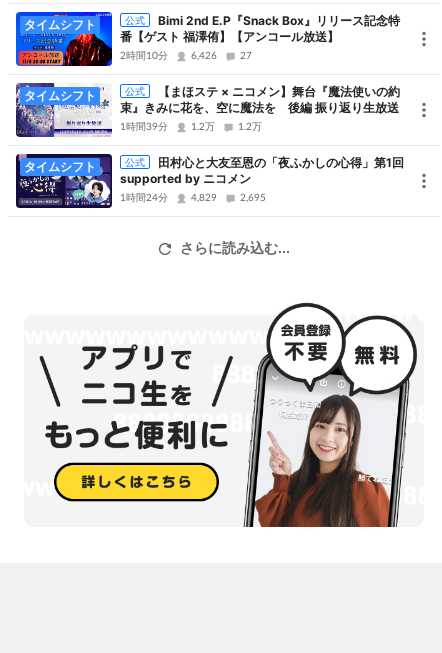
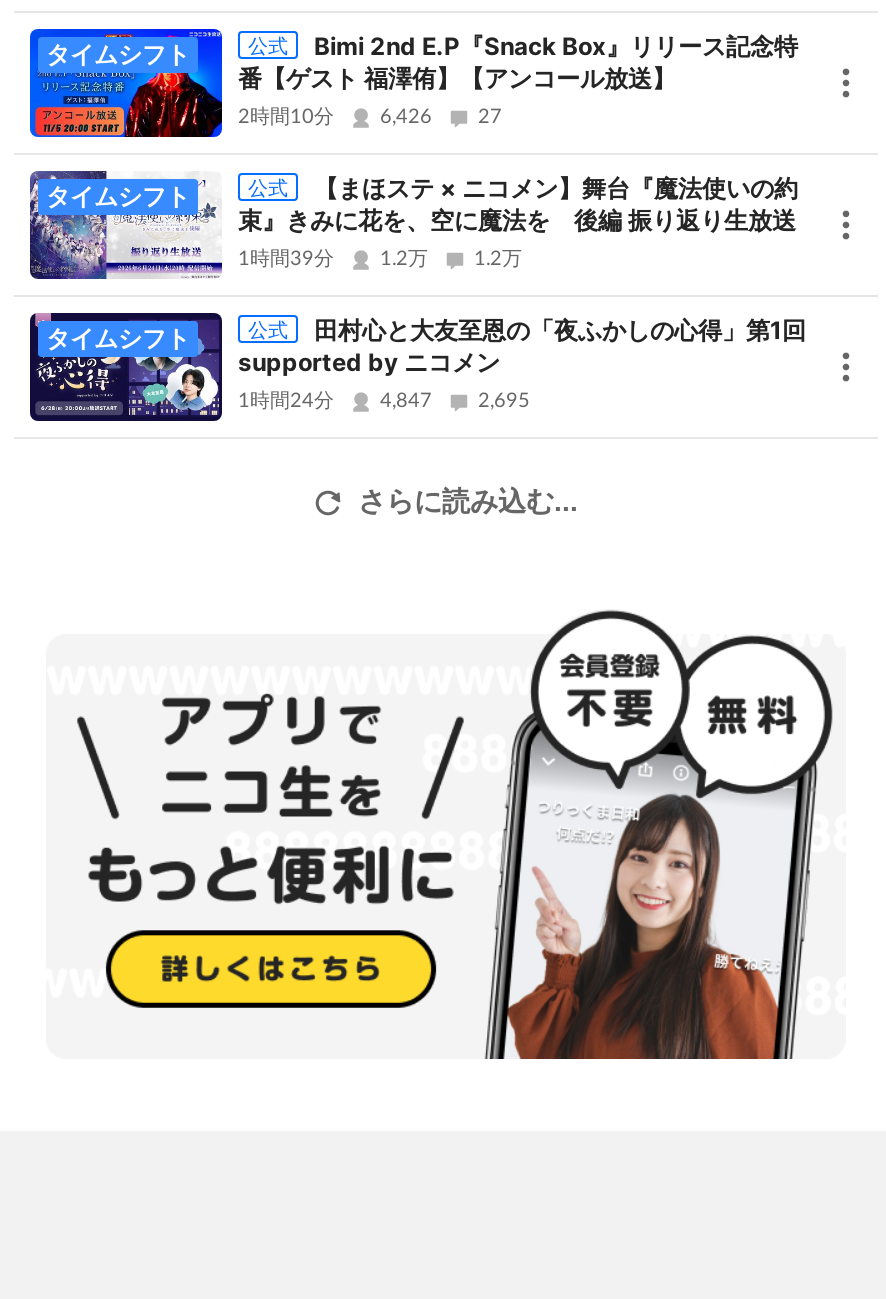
- 4,829
+ 4,847
